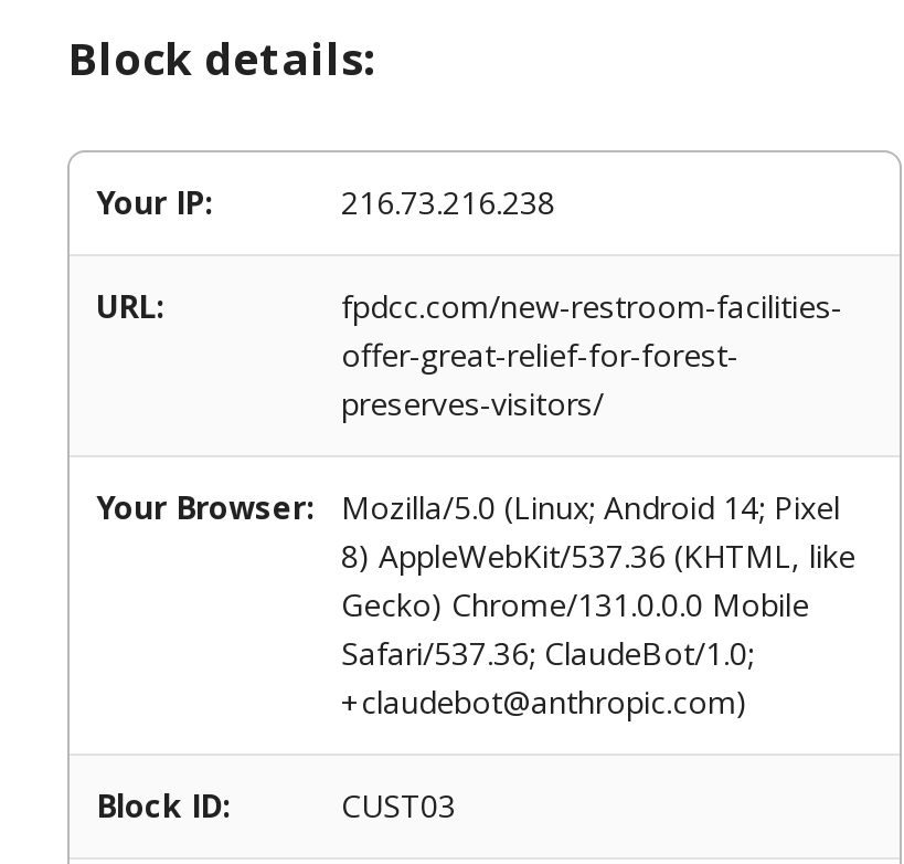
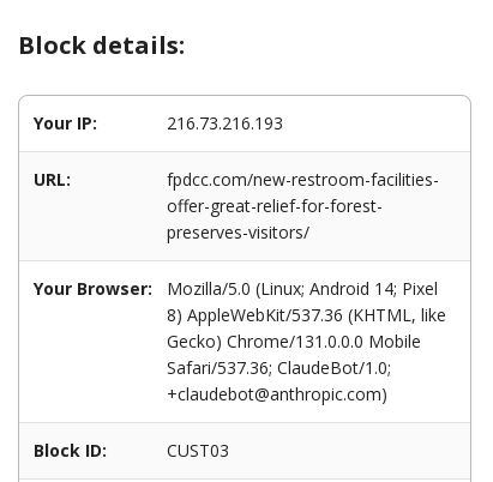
- 216.73.216.238
+ 216.73.216.193
